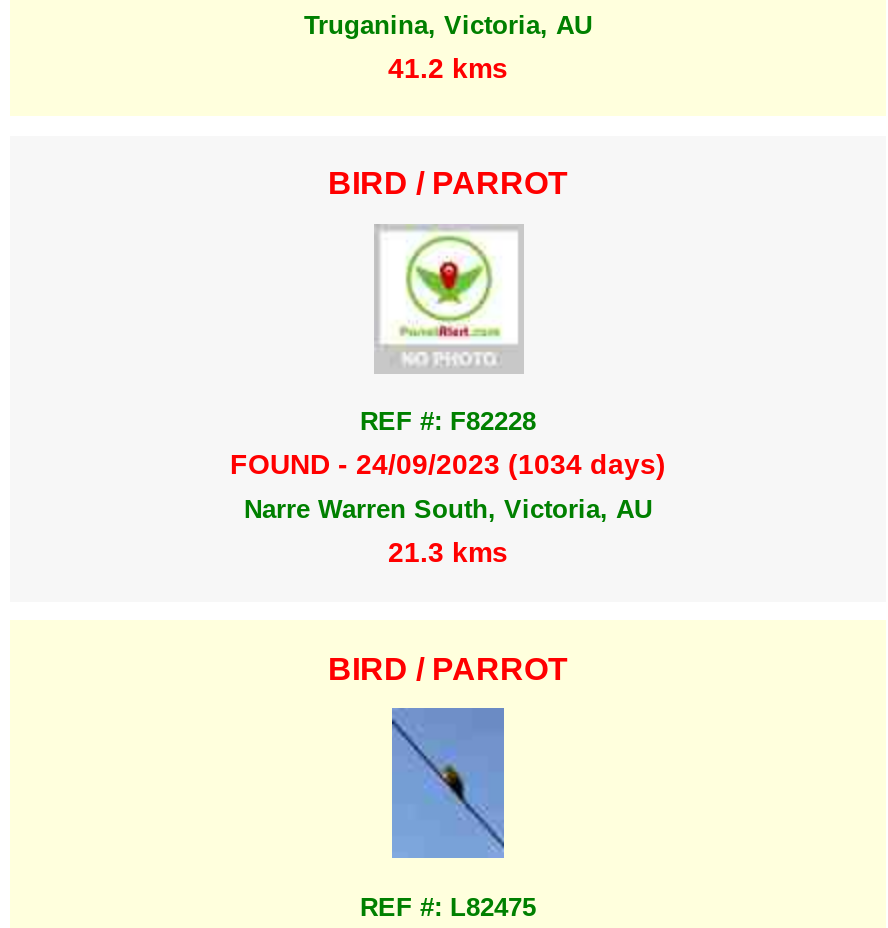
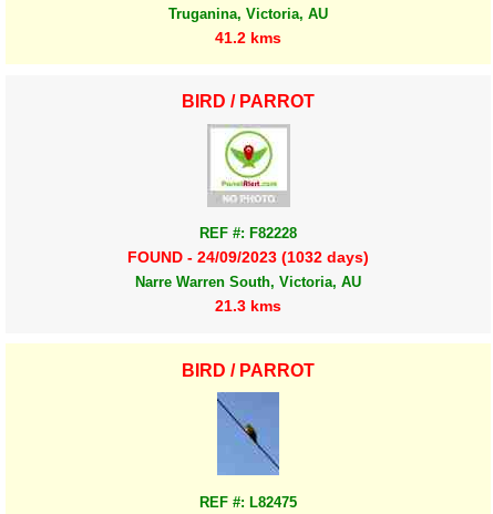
- FOUND - 24/09/2023 (1034 days)
+ FOUND - 24/09/2023 (1032 days)
